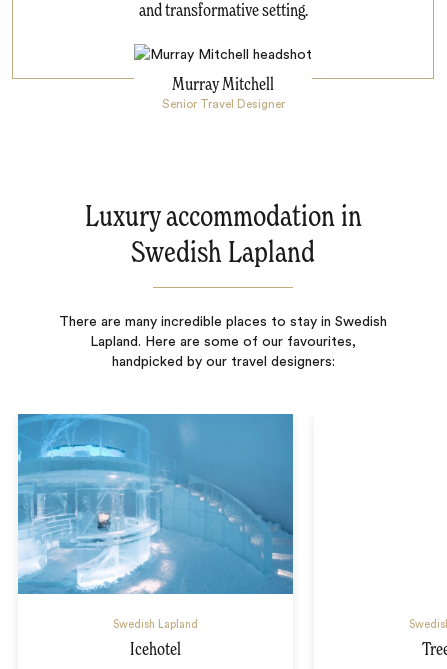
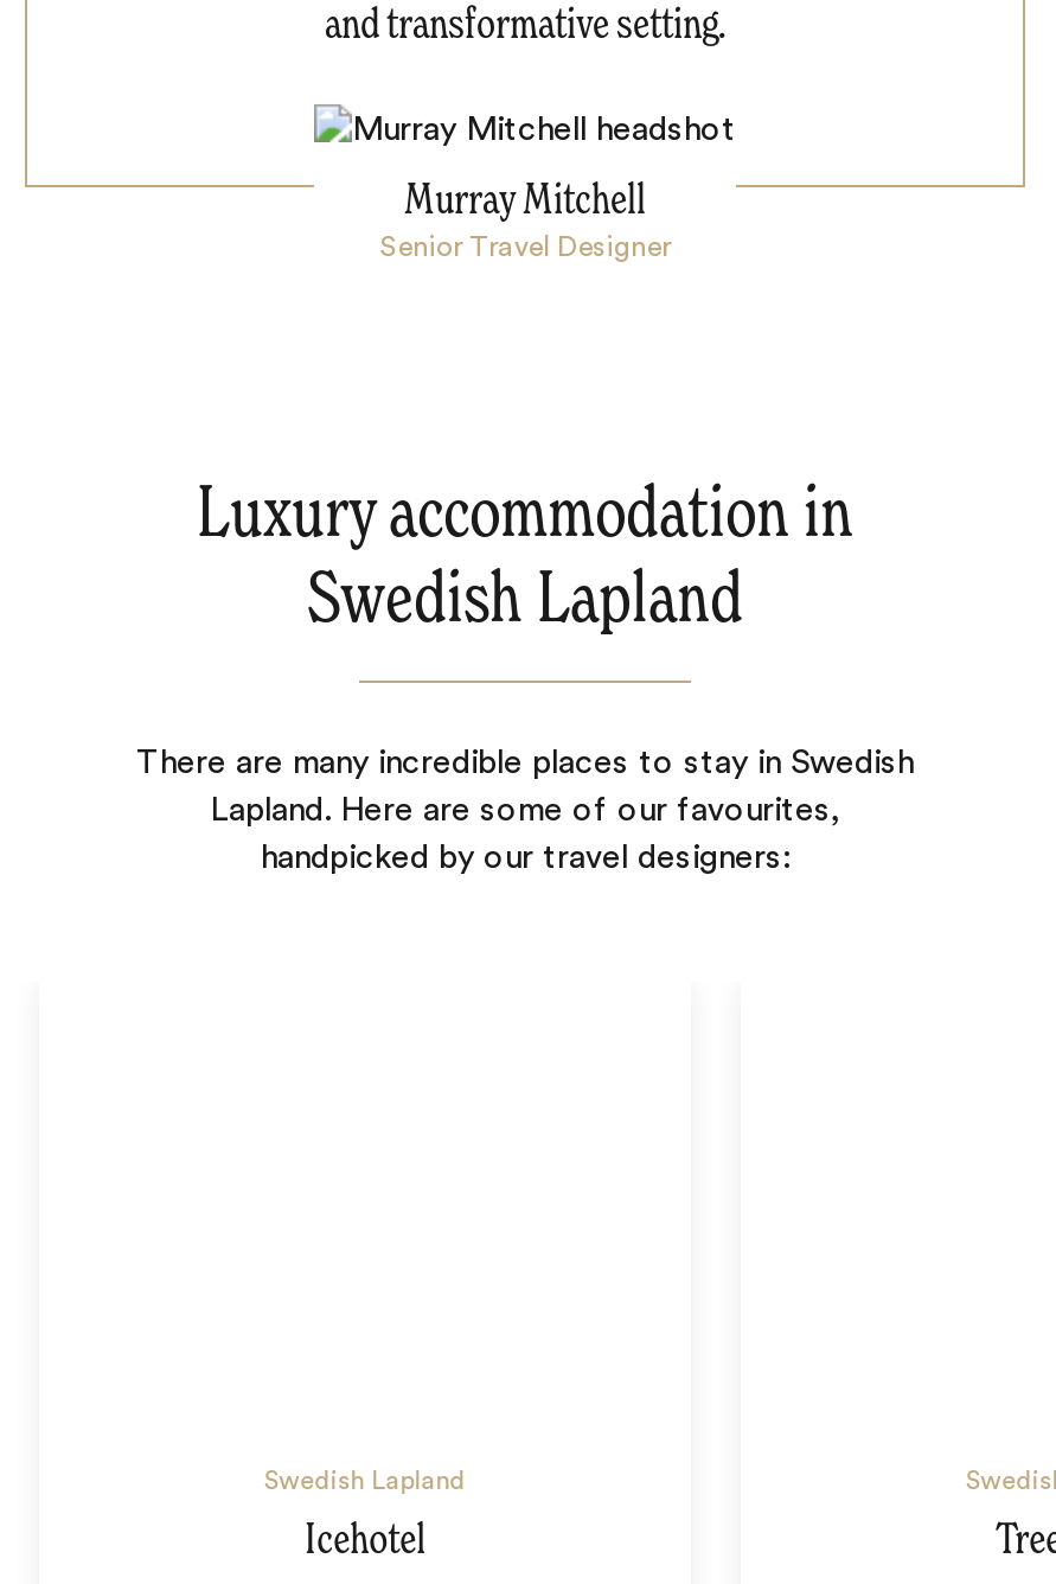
- [image]
